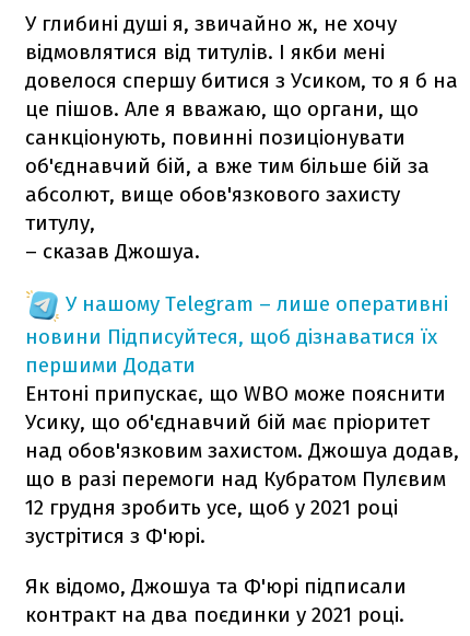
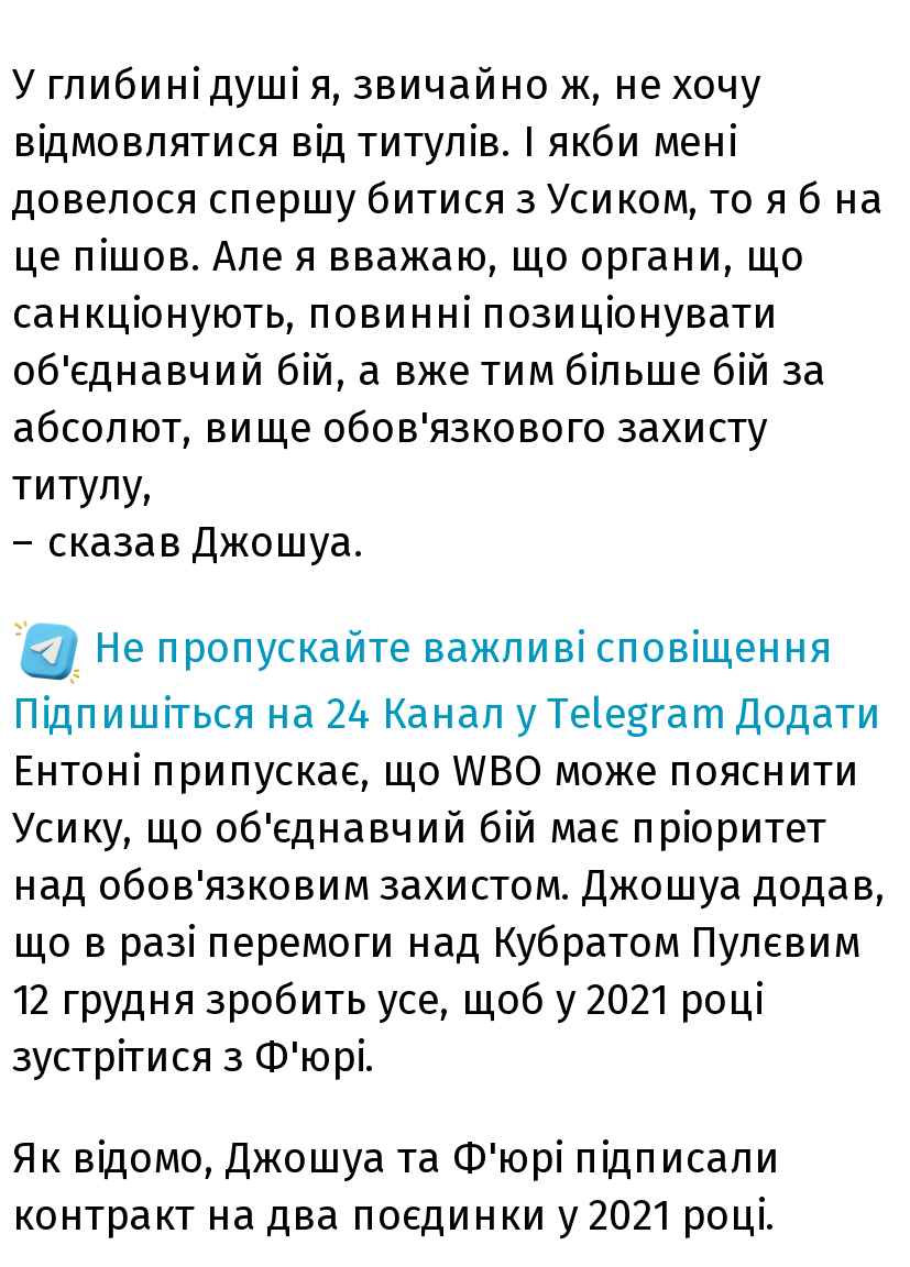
- У нашому Telegram – лише оперативні
- новини Підписуйтеся, щоб дізнаватися їх
- першими Додати
+ Не пропускайте важливі сповіщення
+ Підпишіться на 24 Канал у Telegram Додати
